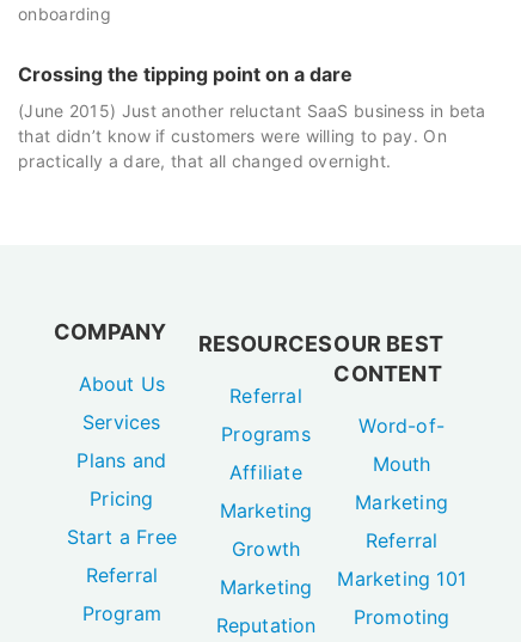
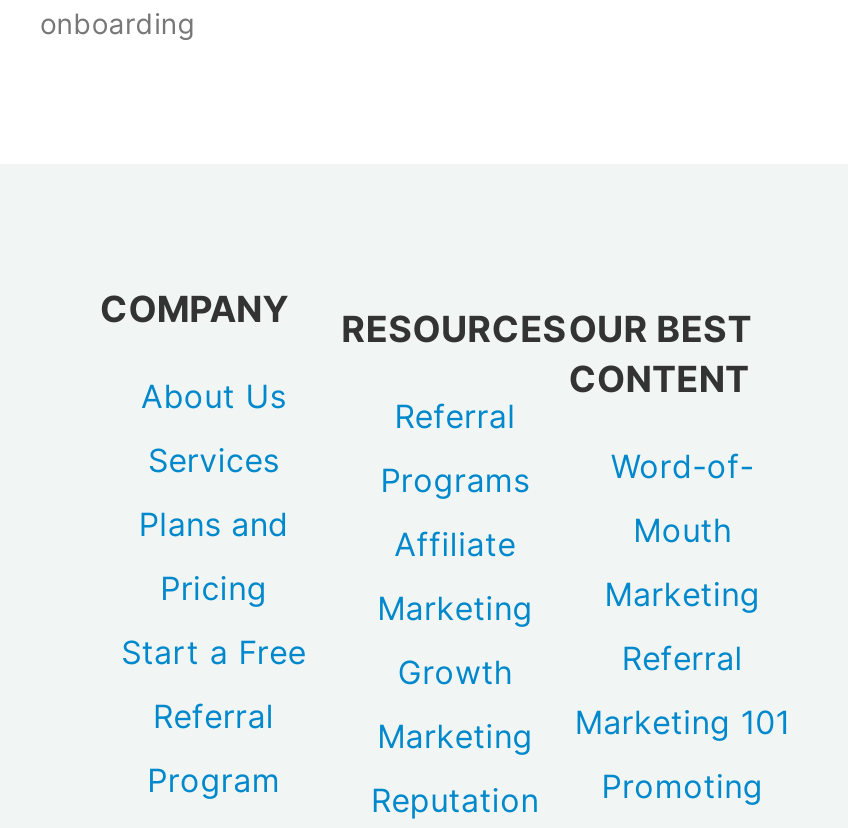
- Crossing the tipping point on a dare
- (June 2015) Just another reluctant SaaS business in beta
- that didn’t know if customers were willing to pay. On
- practically a dare, that all changed overnight.
